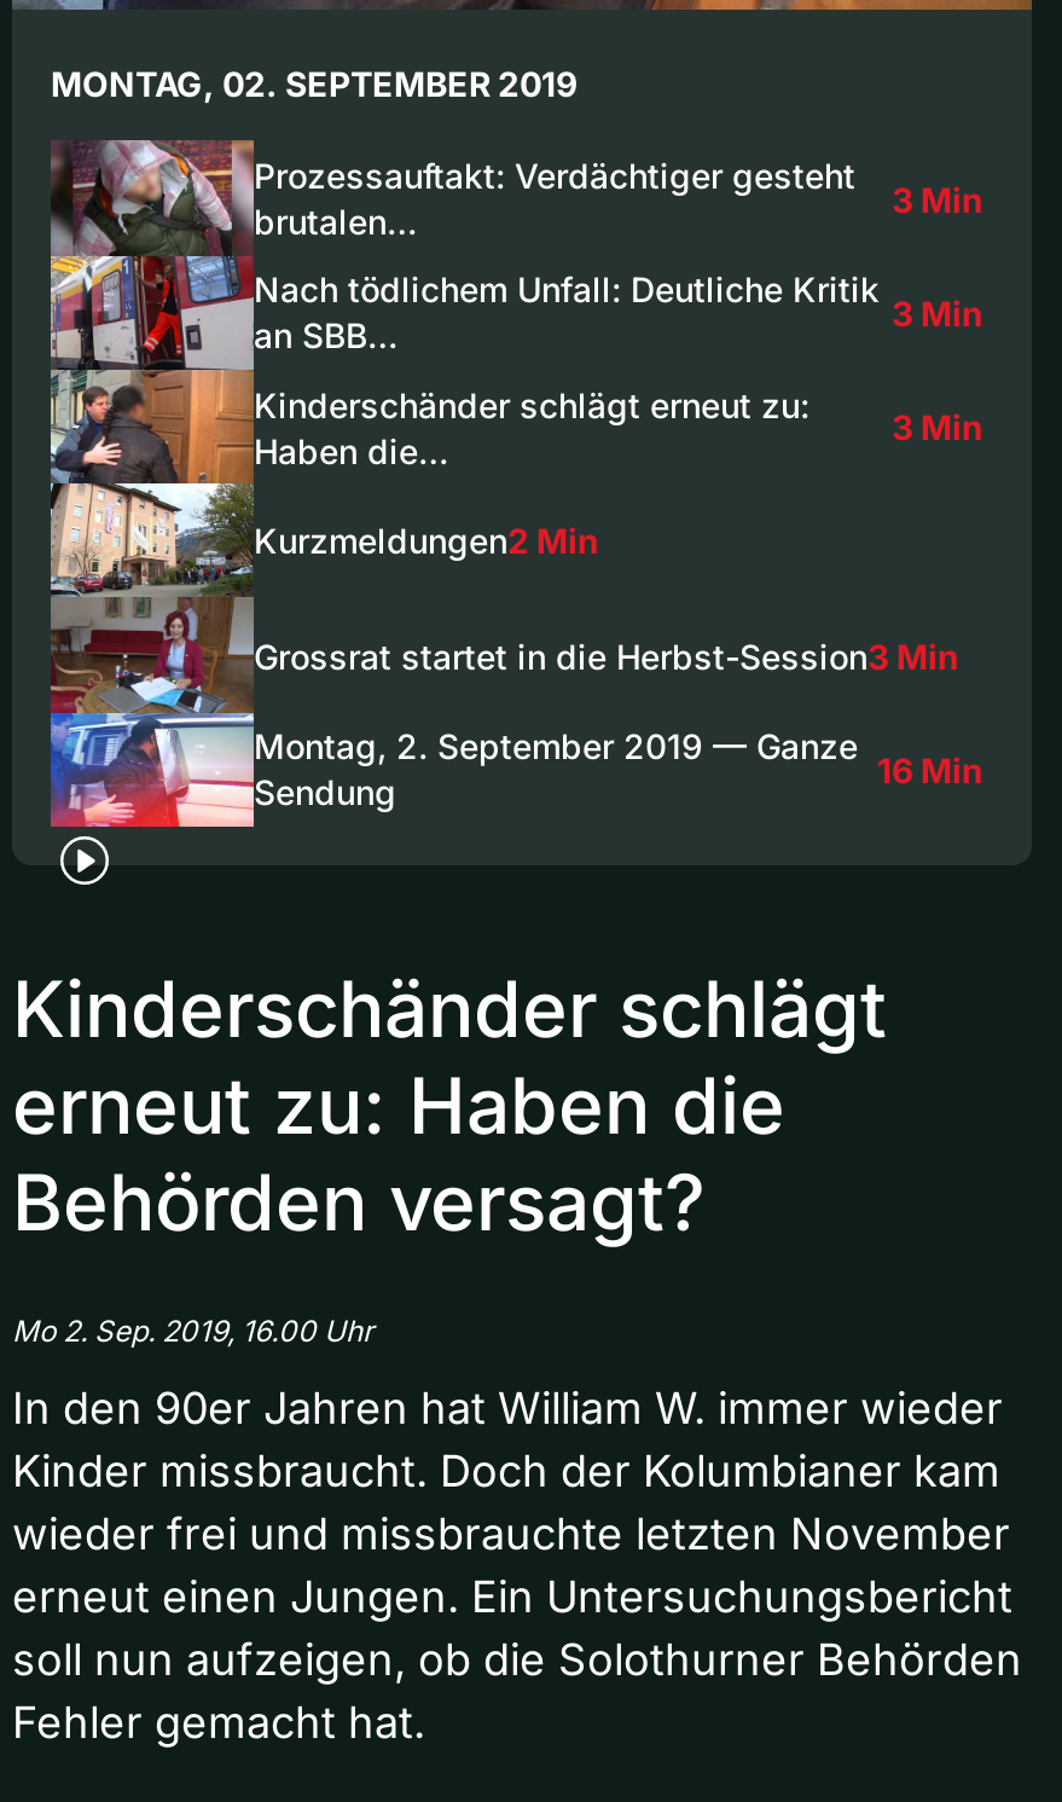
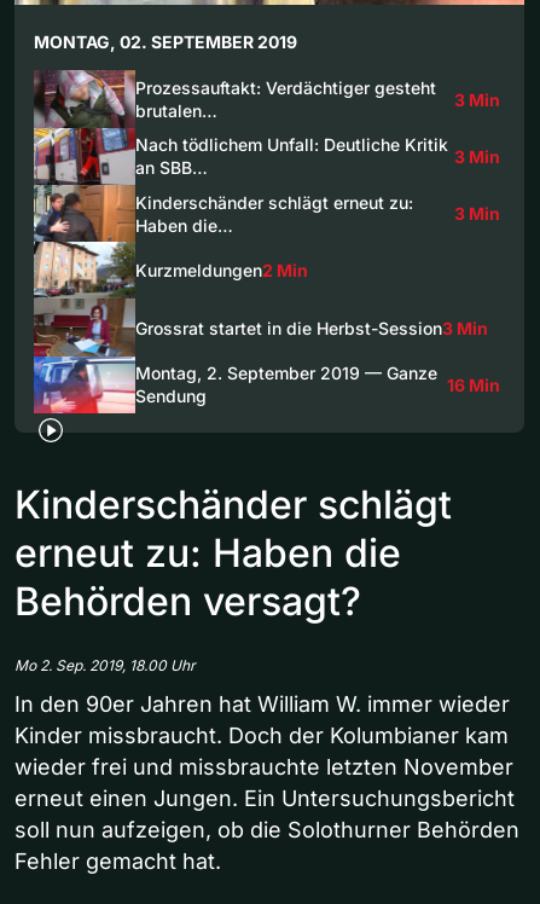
- Mo 2. Sep. 2019, 16.00 Uhr
+ Mo 2. Sep. 2019, 18.00 Uhr
